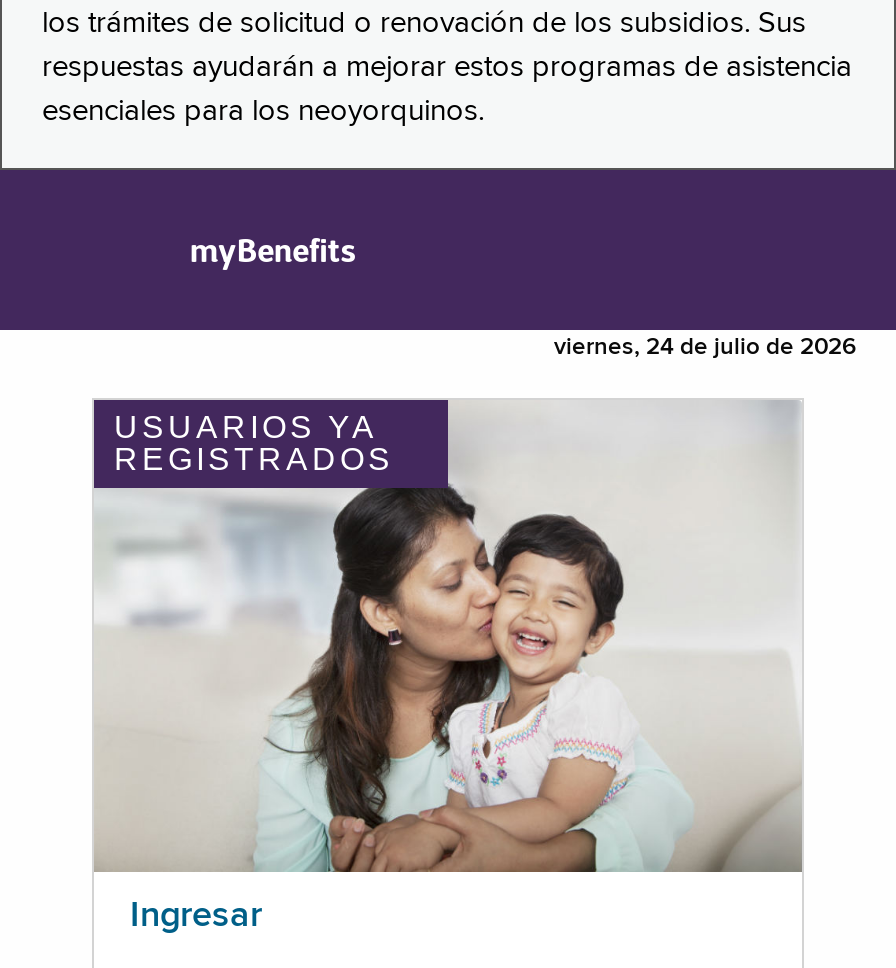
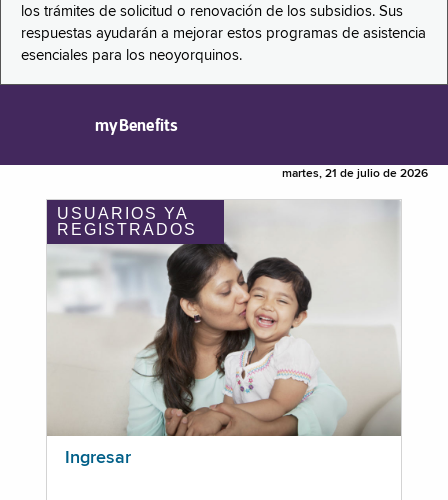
- viernes, 24 de julio de 2026
+ martes, 21 de julio de 2026
